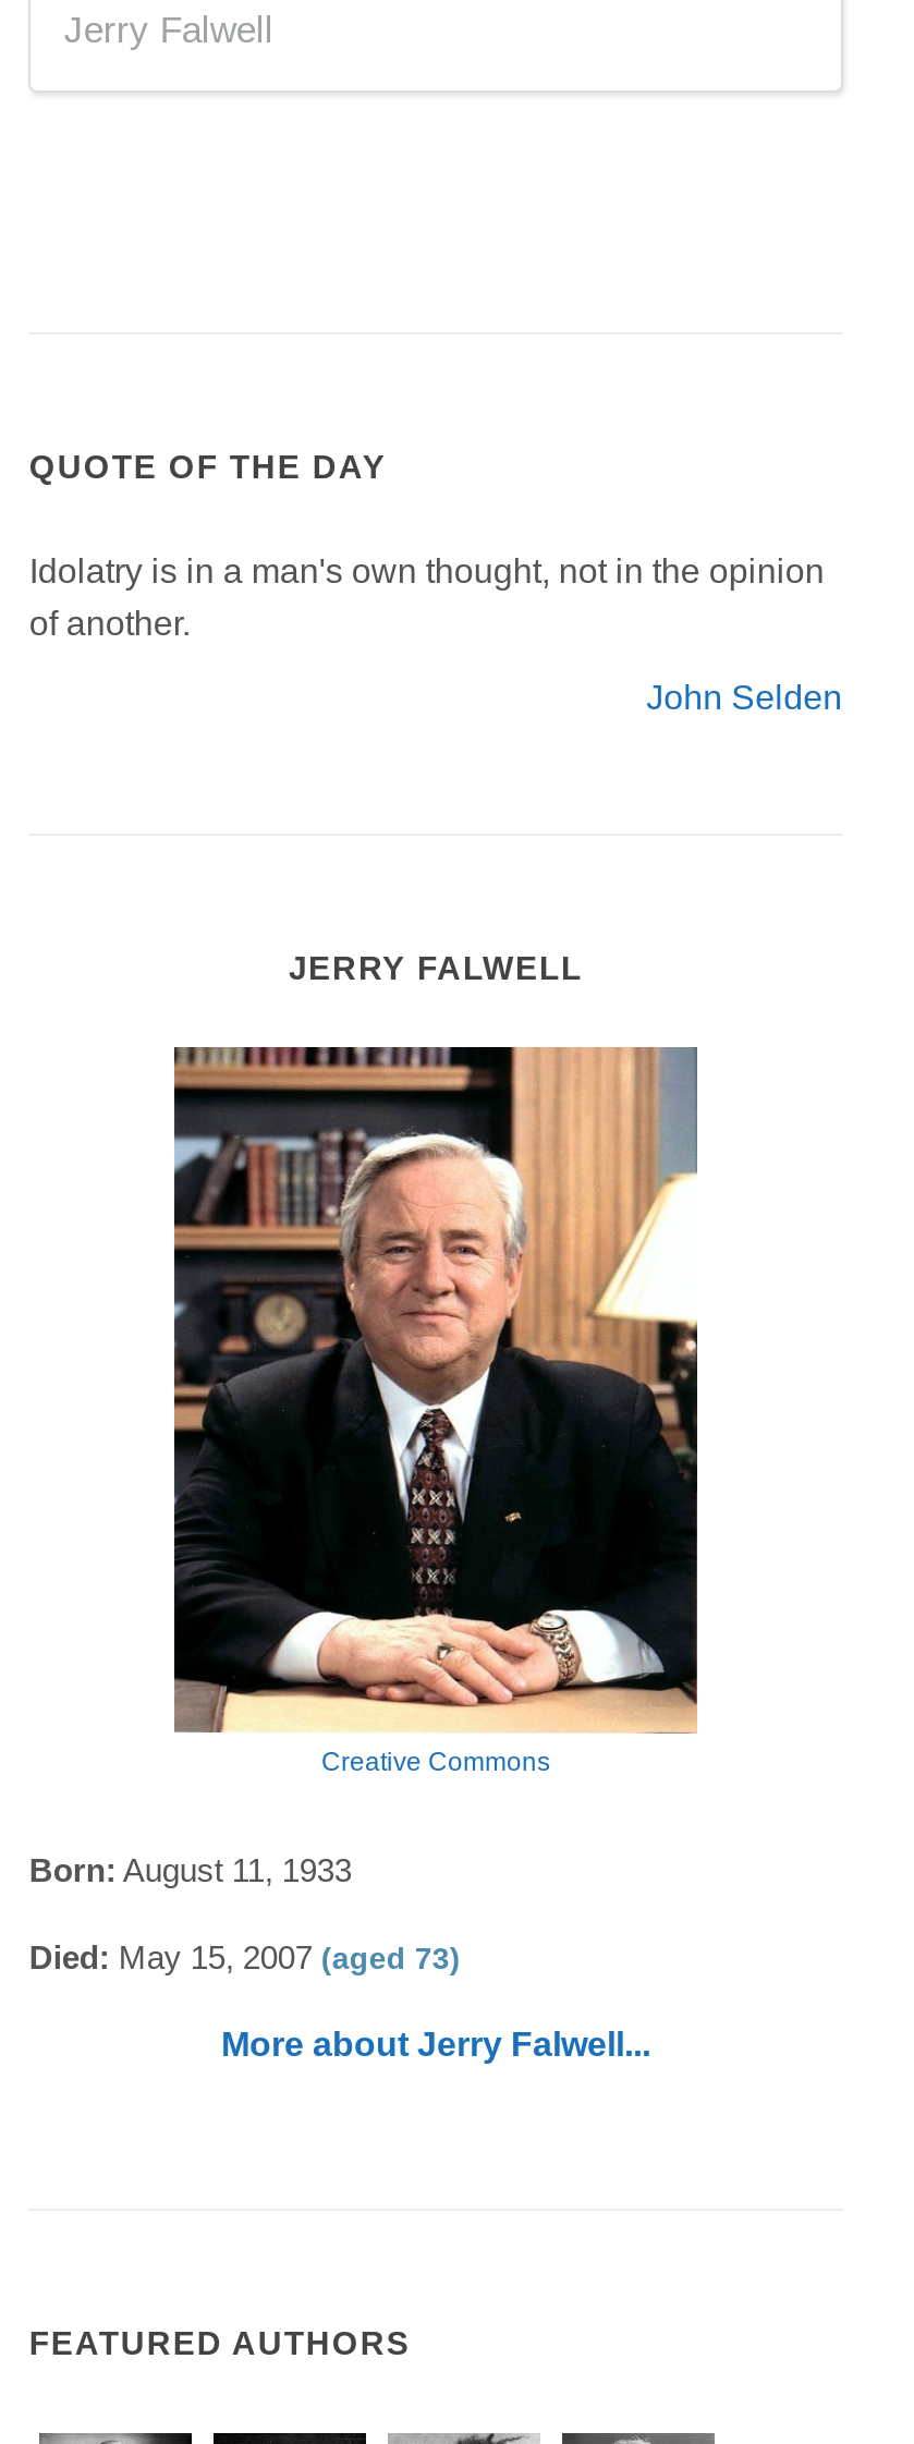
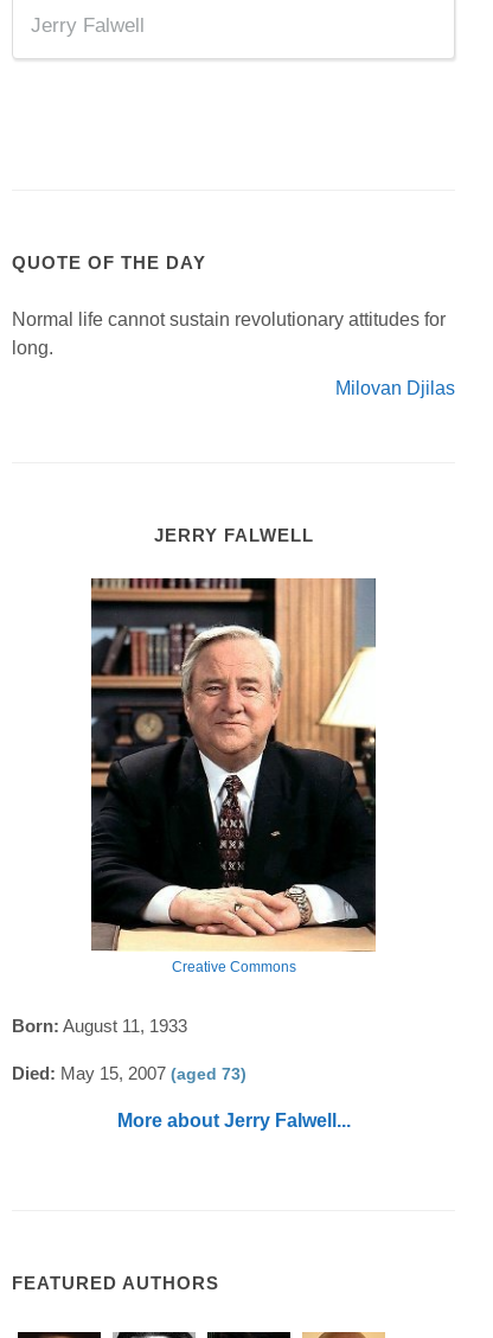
- Idolatry is in a man's own thought, not in the opinion
- of another.
+ Normal life cannot sustain revolutionary attitudes for
+ long.

- John Selden
+ Milovan Djilas
